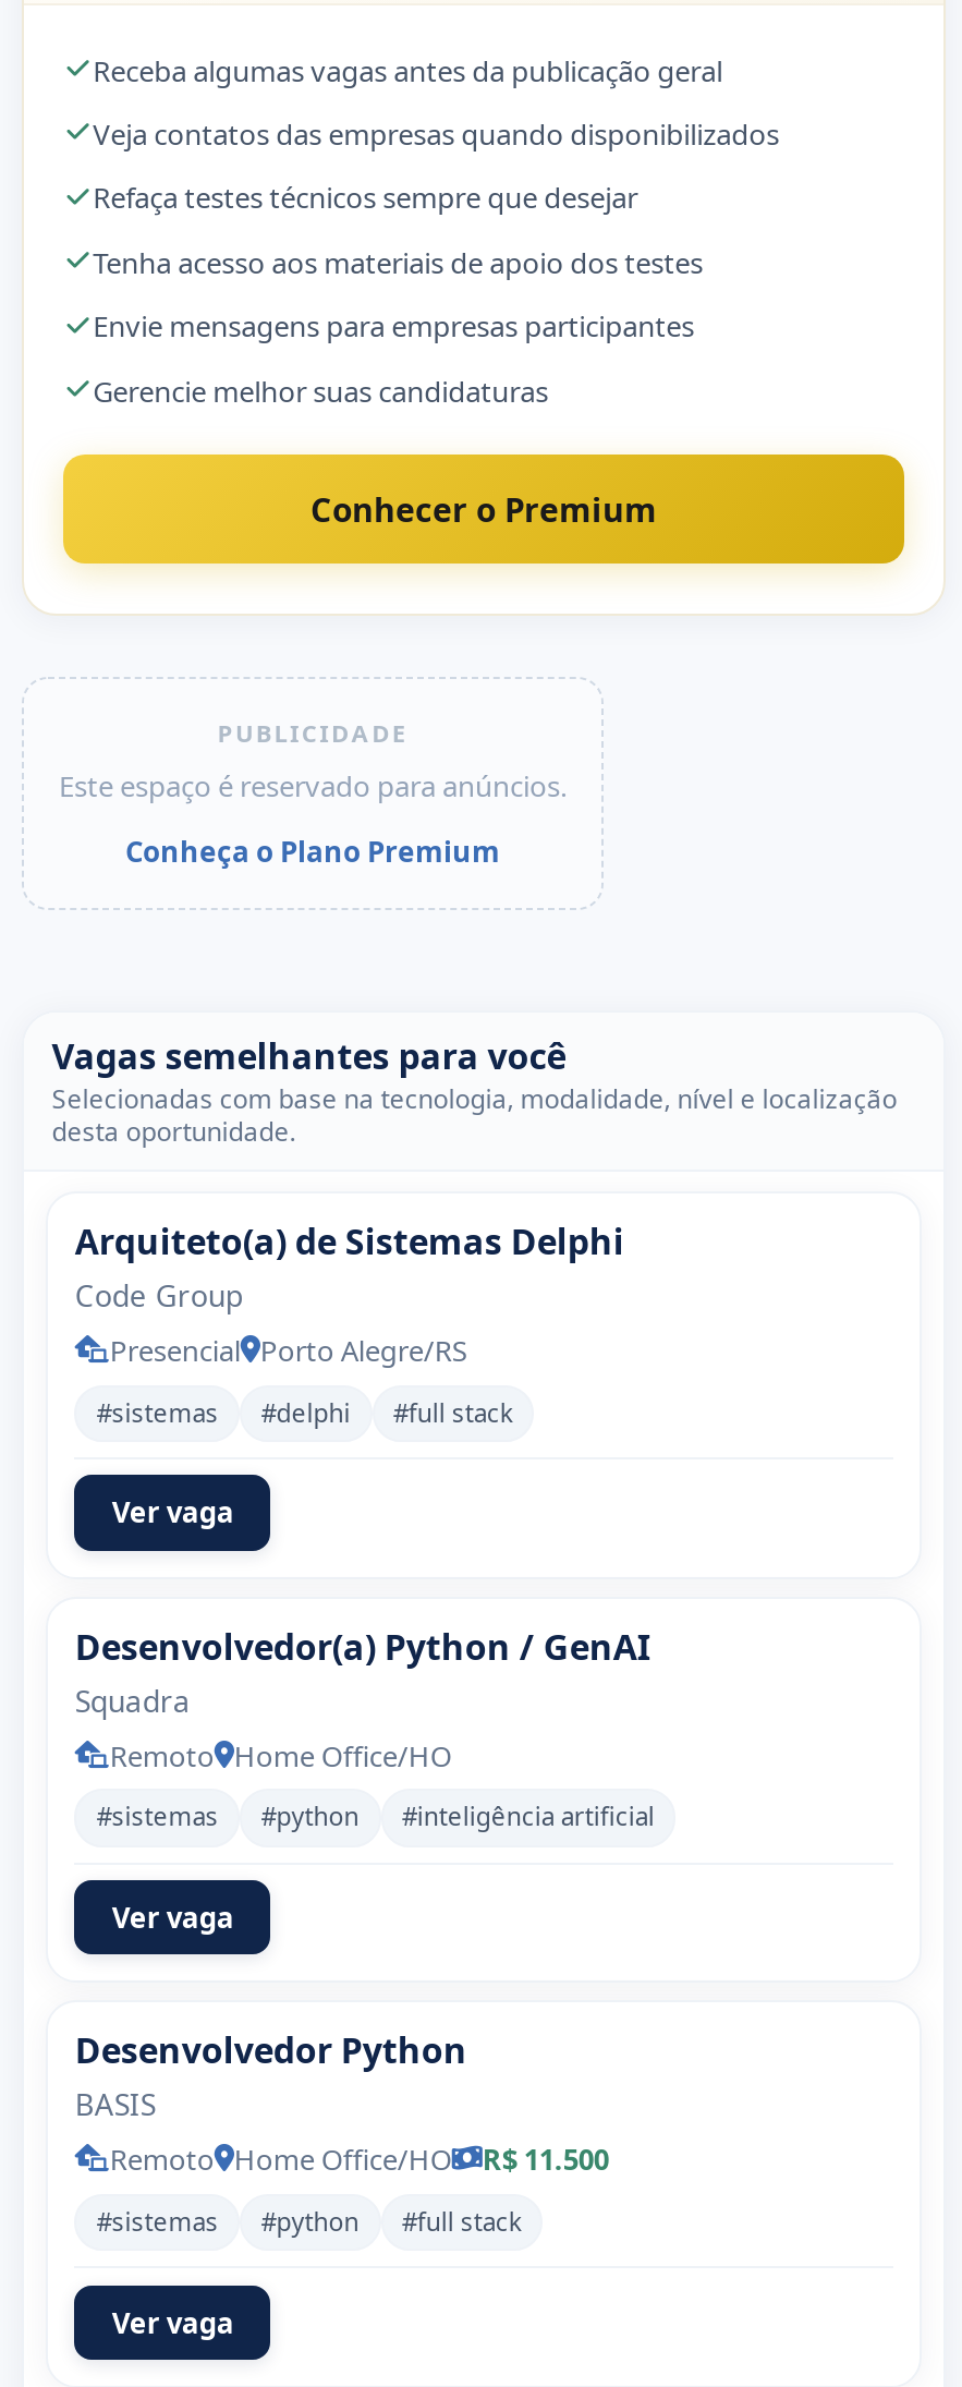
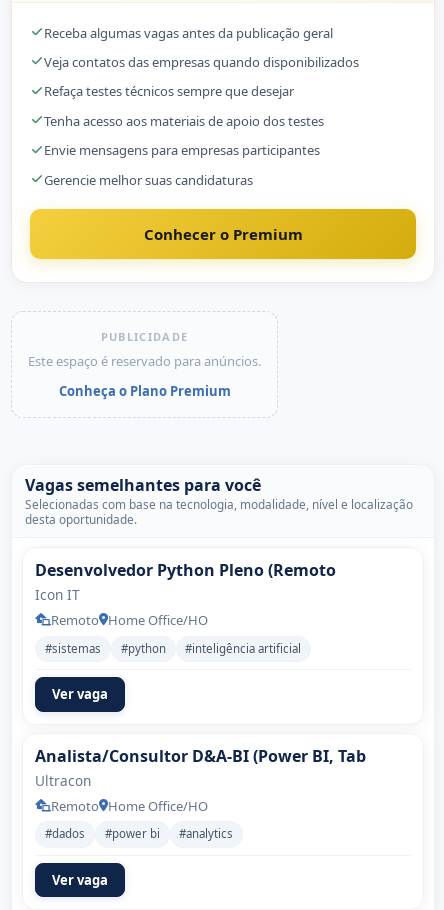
- Arquiteto(a) de Sistemas Delphi
- Code Group
- Presencial Porto Alegre/RS
- #sistemas
- #delphi
- #full stack
- Ver vaga
- Desenvolvedor(a) Python / GenAI
- Squadra
+ Desenvolvedor Python Pleno (Remoto
+ Icon IT

- Desenvolvedor Python
- BASIS
+ Analista/Consultor D&A-BI (Power BI, Tab
+ Ultracon

- R$ 11.500
- #sistemas
- #python
- #full stack
+ #dados
+ #power bi
+ #analytics
